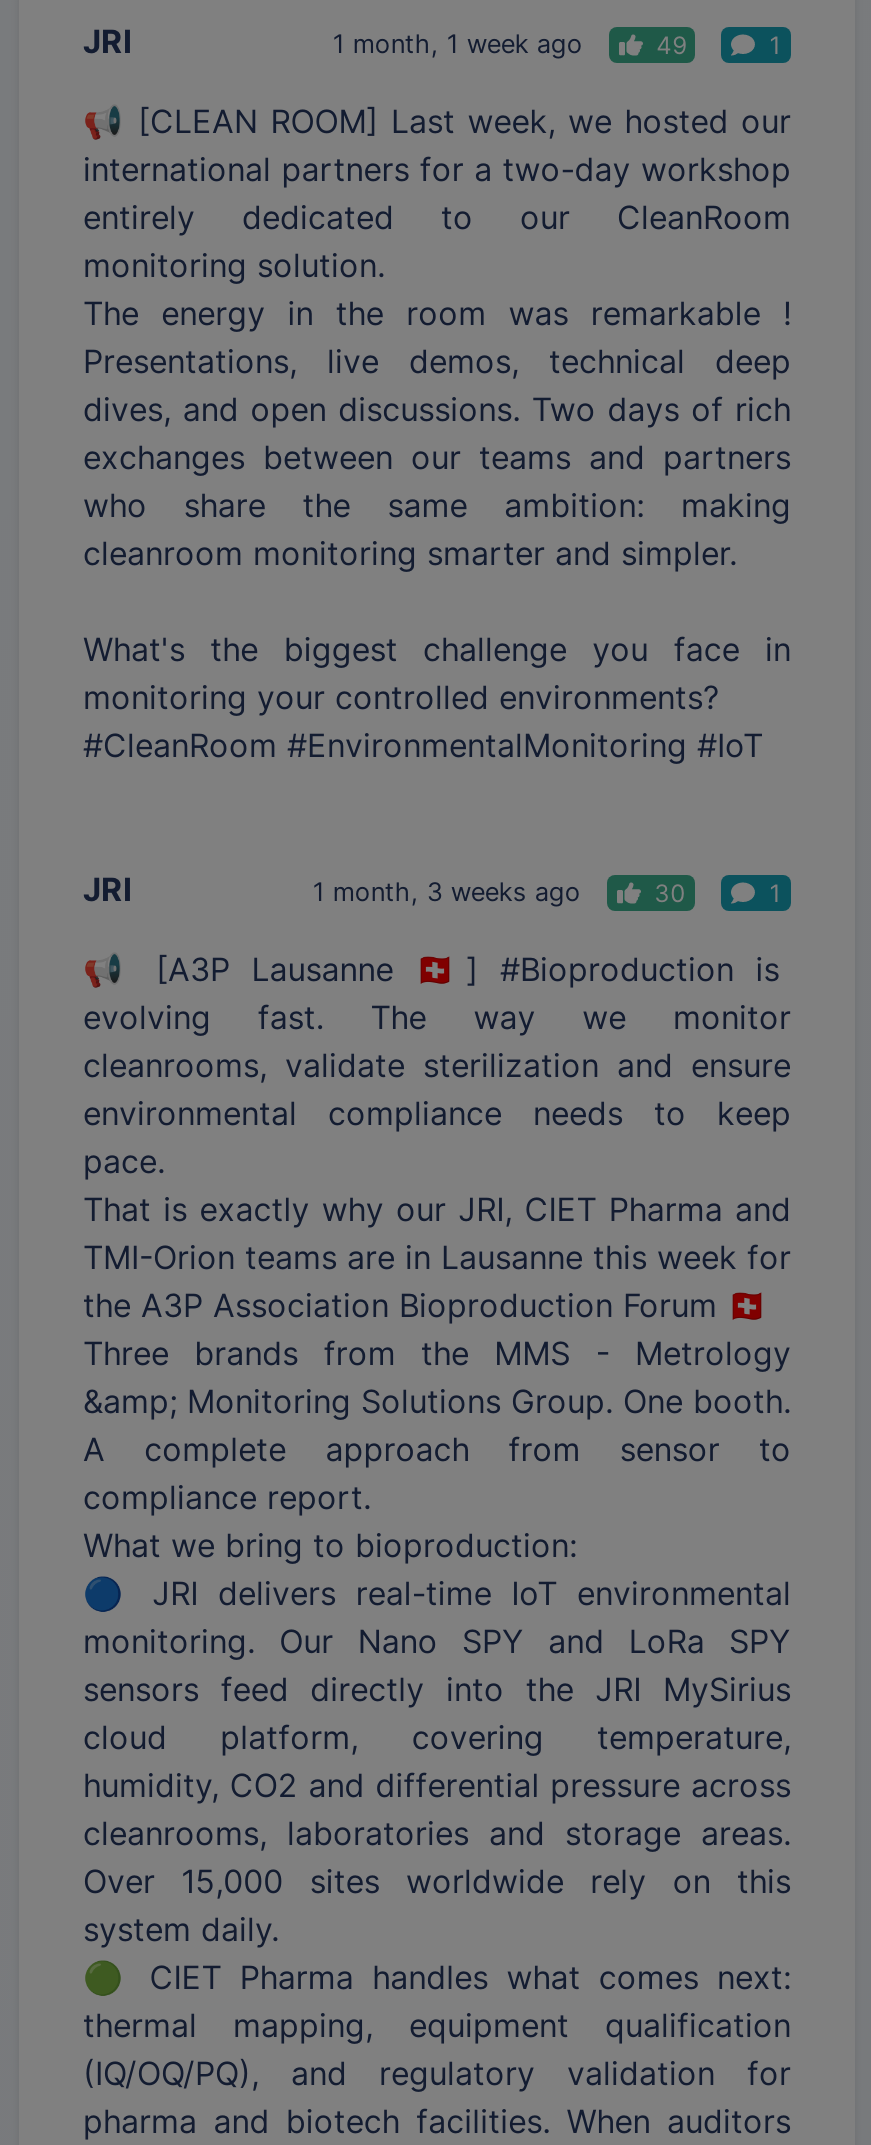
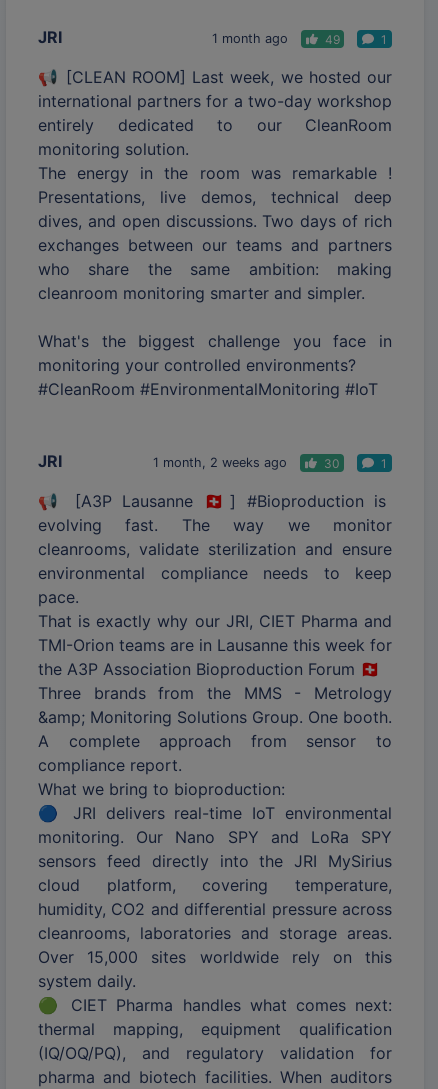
- 1 month, 1 week ago
+ 1 month ago

- 1 month, 3 weeks ago
+ 1 month, 2 weeks ago
